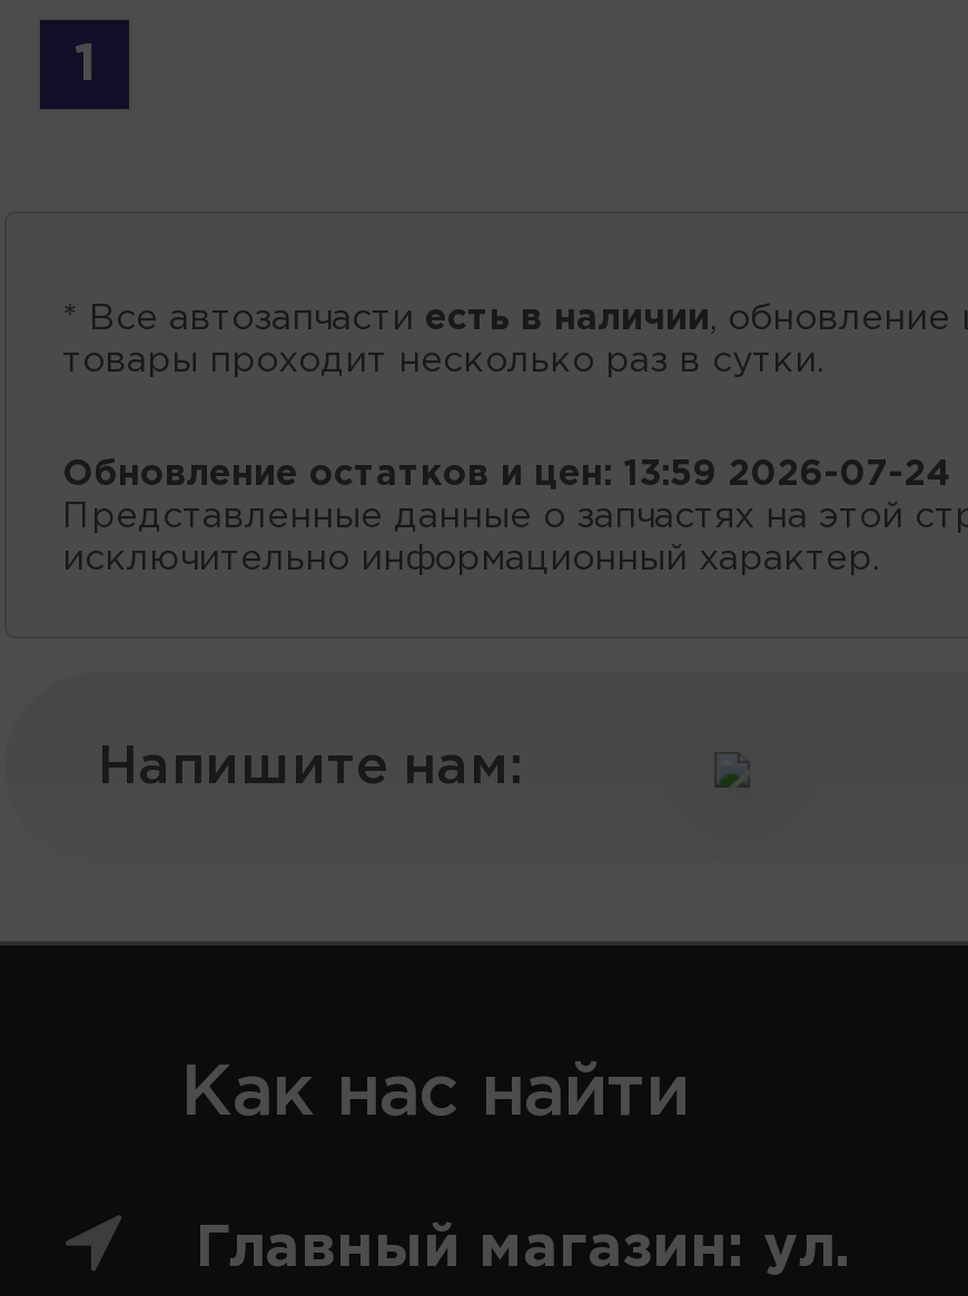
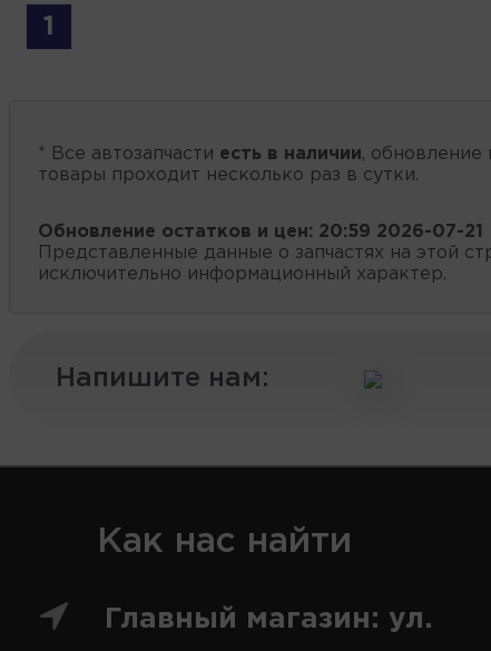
- Обновление остатков и цен: 13:59 2026-07-24
+ Обновление остатков и цен: 20:59 2026-07-21
